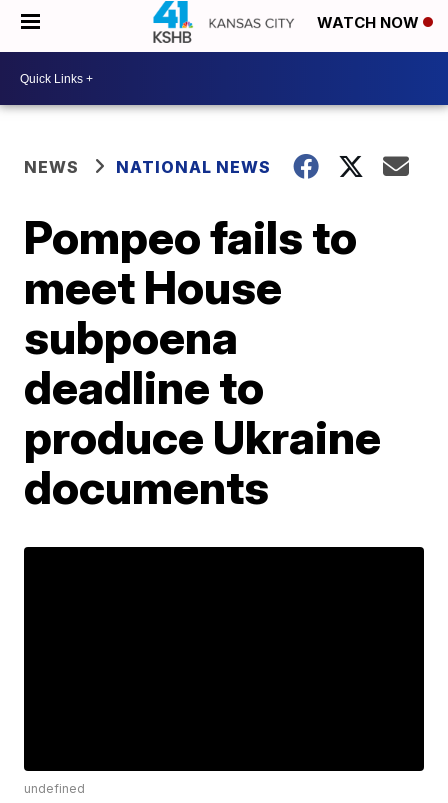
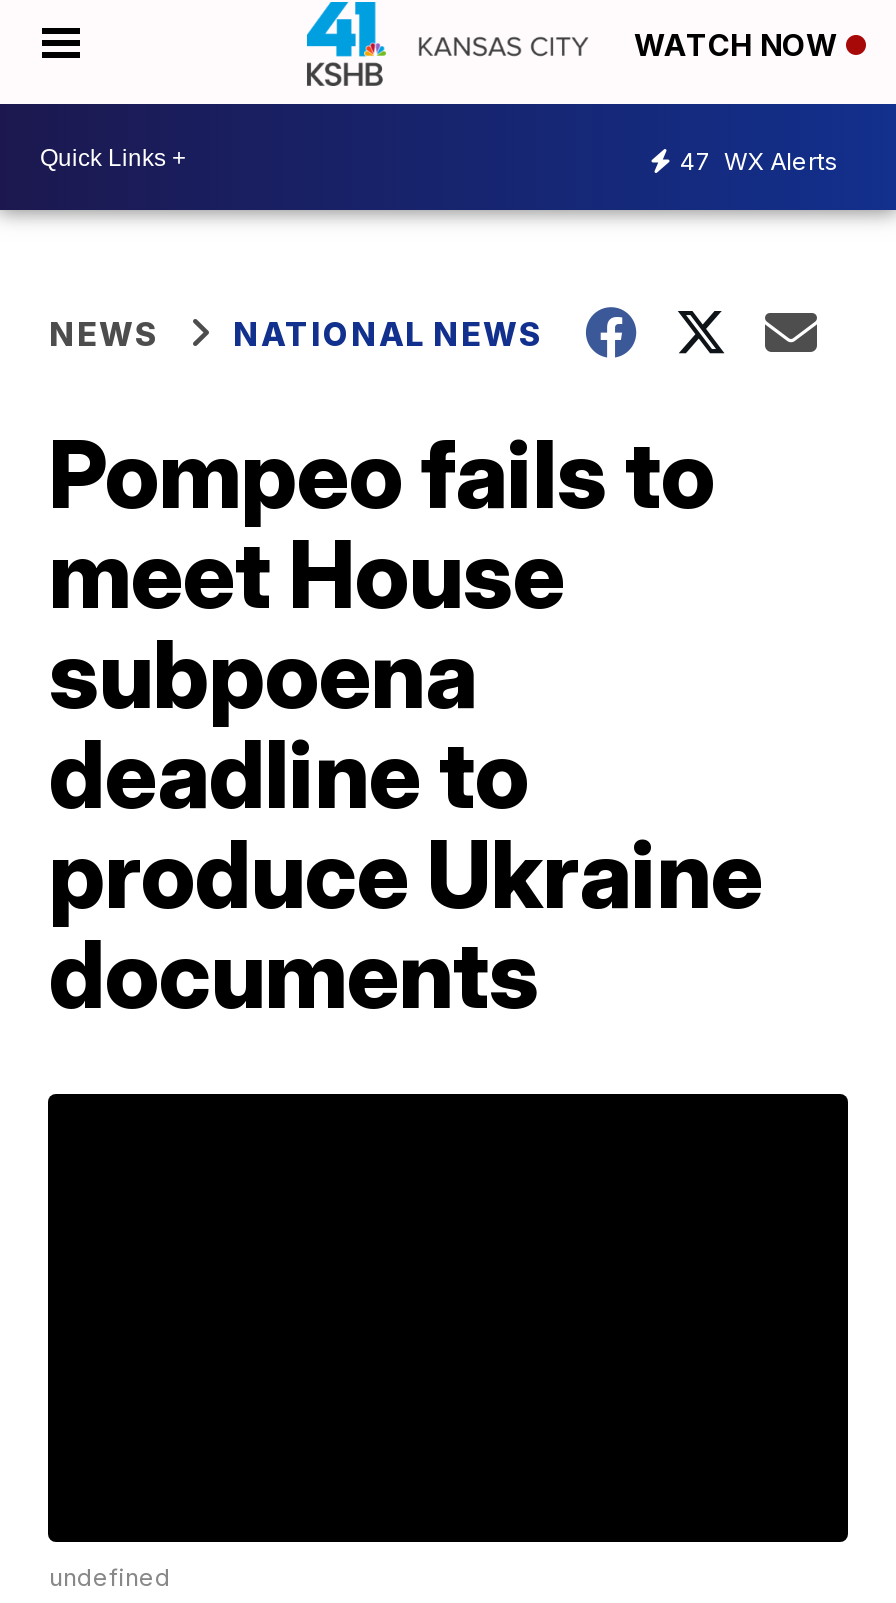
+ 47 WX Alerts
